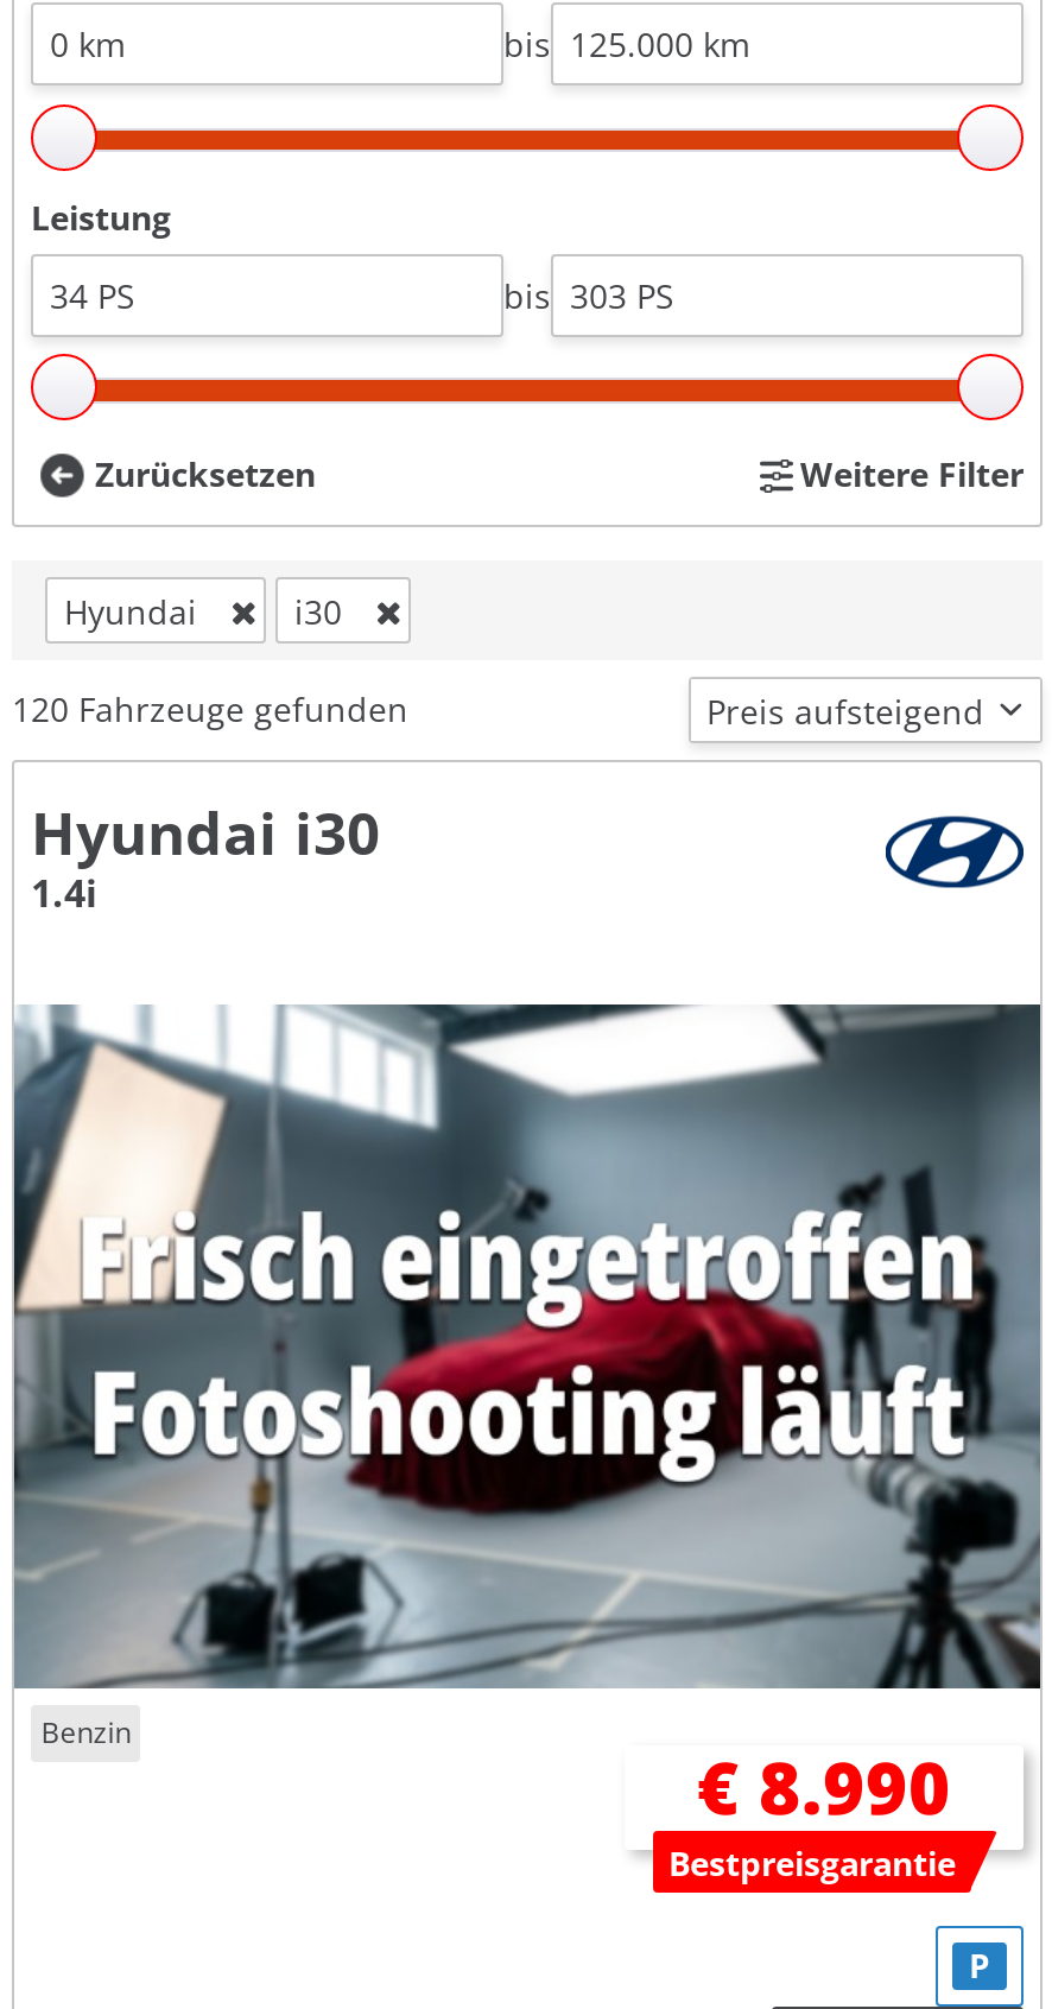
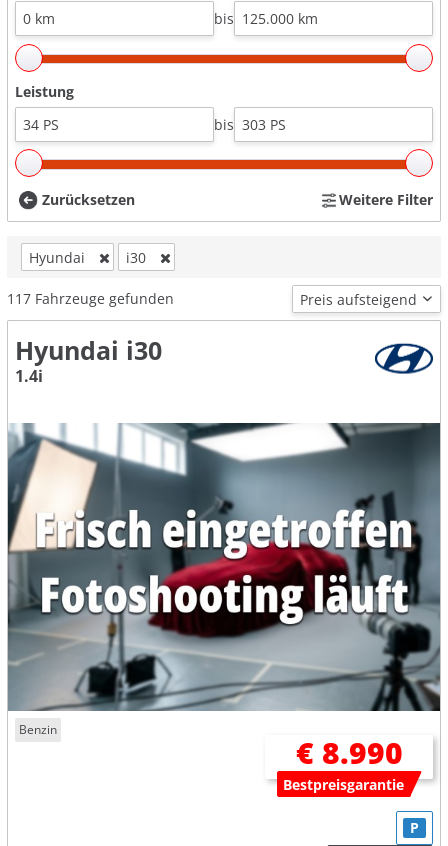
- 120 Fahrzeuge gefunden
+ 117 Fahrzeuge gefunden
